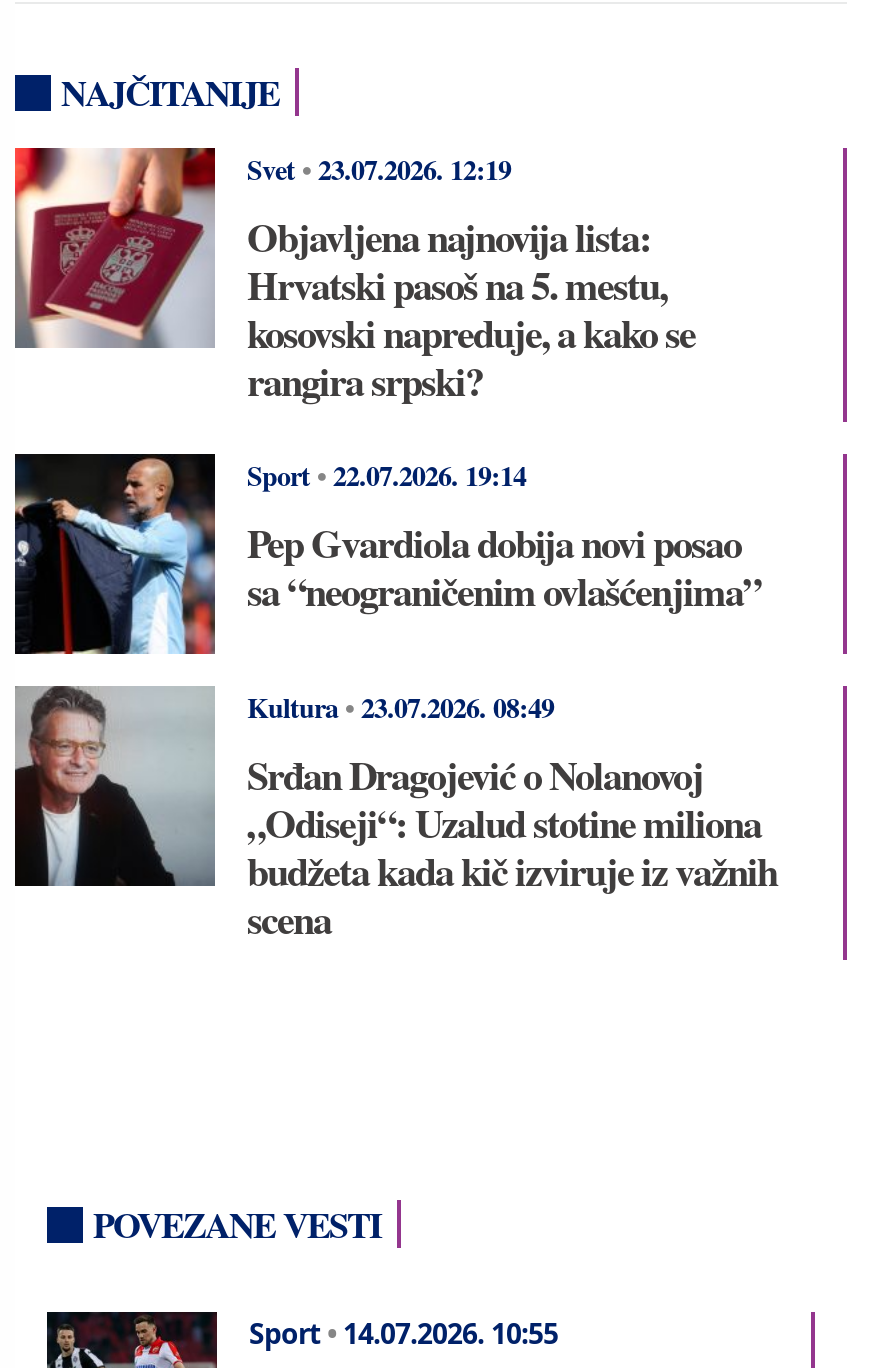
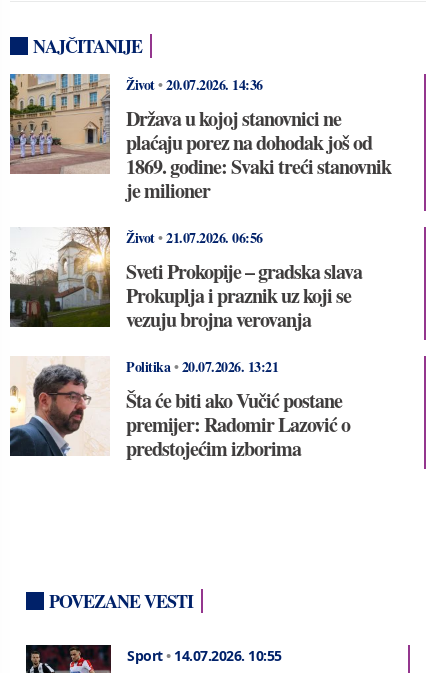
- [image]
- Svet •23.07.2026. 12:19
- Objavljena najnovija lista:
- Hrvatski pasoš na 5. mestu,
- kosovski napreduje, a kako se
- rangira srpski?
+ [image]
+ Život •20.07.2026. 14:36
+ Država u kojoj stanovnici ne
+ plaćaju porez na dohodak još od
+ 1869. godine: Svaki treći stanovnik
+ je milioner

- [image]
- Sport •22.07.2026. 19:14
- Pep Gvardiola dobija novi posao
- sa “neograničenim ovlašćenjima”
+ [image]
+ Život • 21.07.2026. 06:56
+ Sveti Prokopije – gradska slava
+ Prokuplja i praznik uz koji se
+ vezuju brojna verovanja

- [image]
- Kultura •23.07.2026. 08:49
- Srđan Dragojević o Nolanovoj
- „Odiseji“: Uzalud stotine miliona
- budžeta kada kič izviruje iz važnih
- scena
+ [image]
+ Politika • 20.07.2026. 13:21
+ Šta će biti ako Vučić postane
+ premijer: Radomir Lazović o
+ predstojećim izborima
